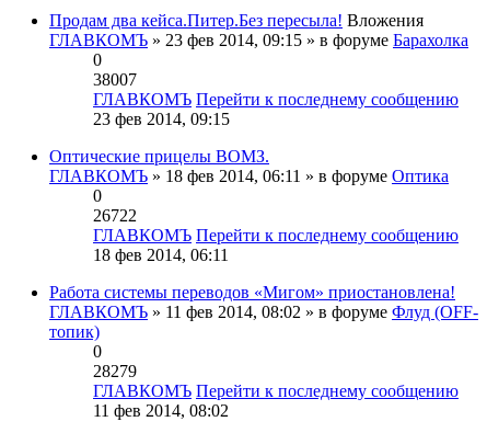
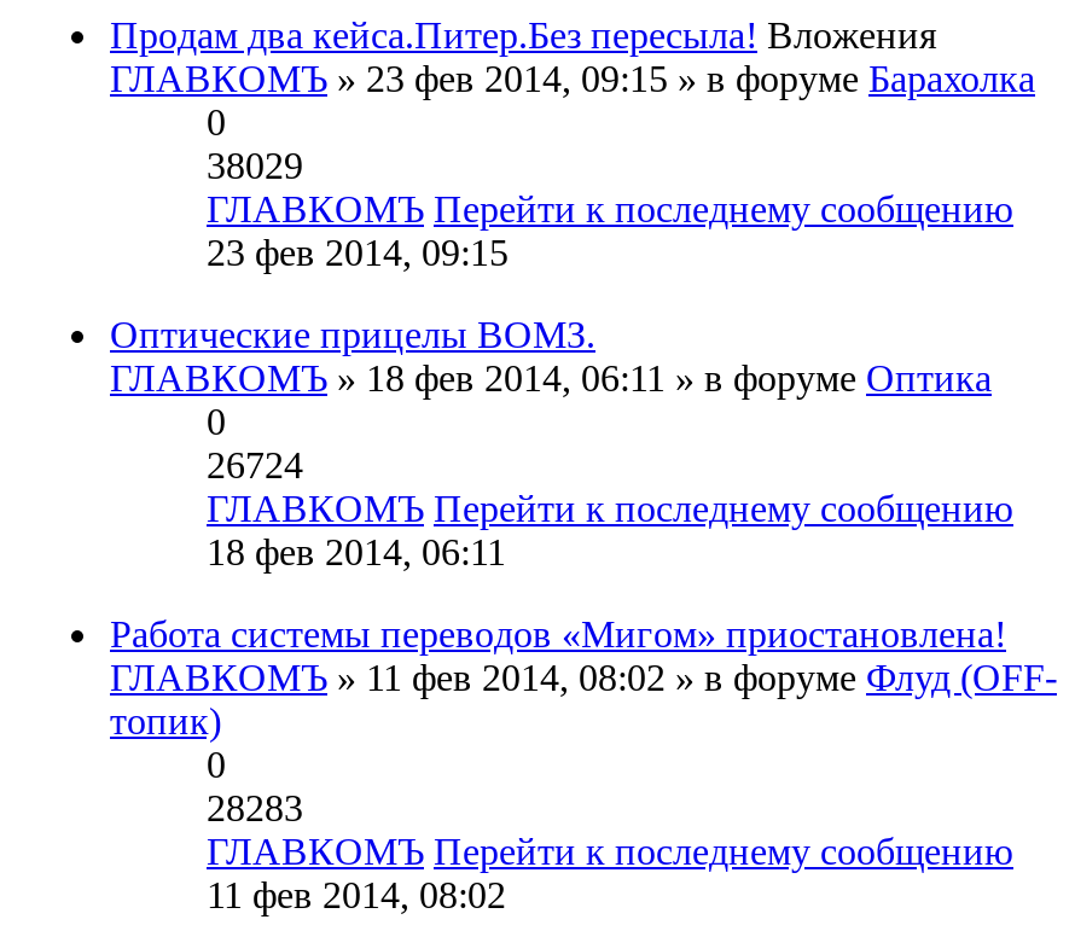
- 38007
+ 38029

- 26722
+ 26724

- 28279
+ 28283
